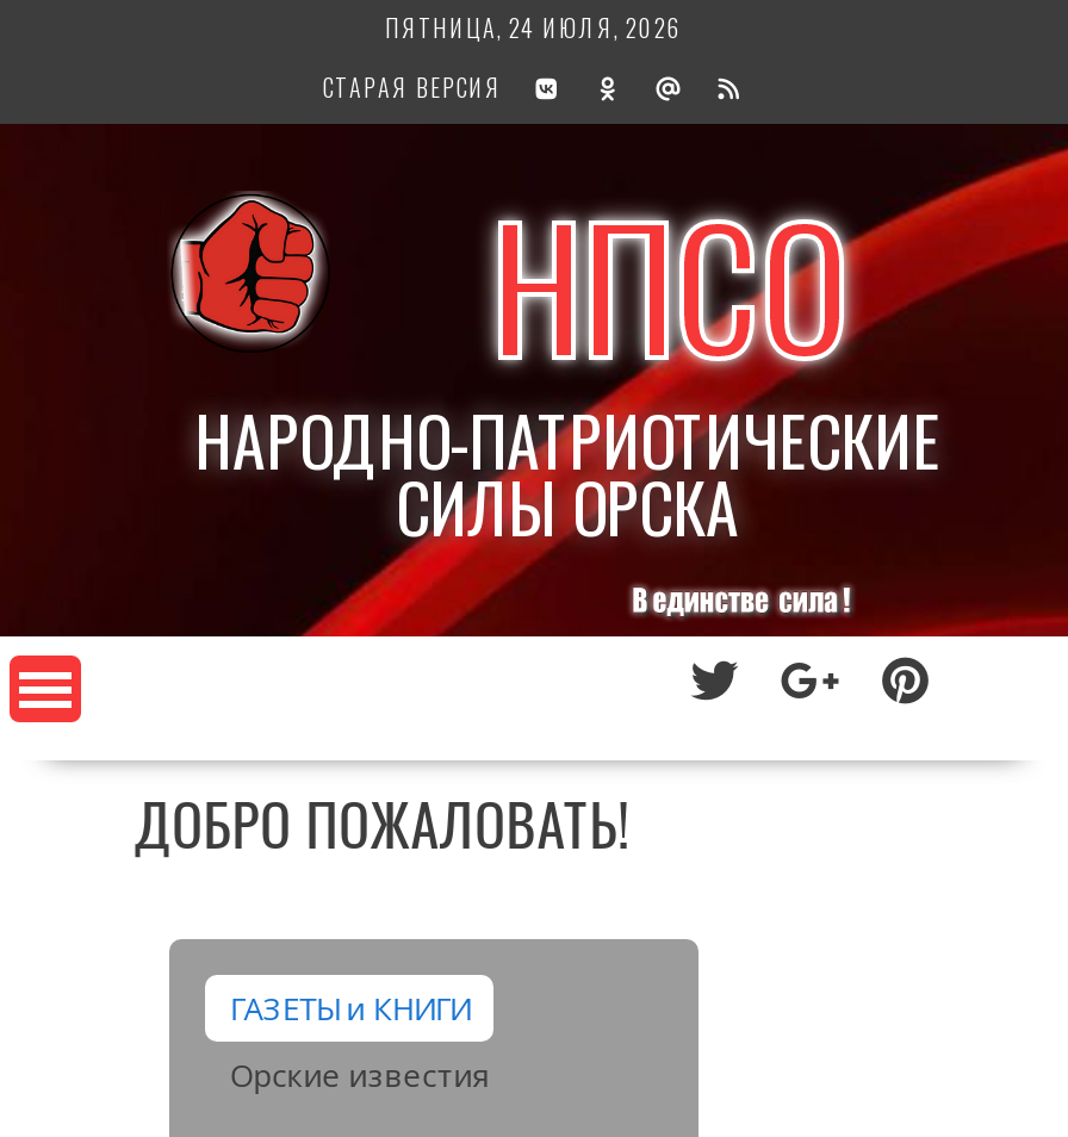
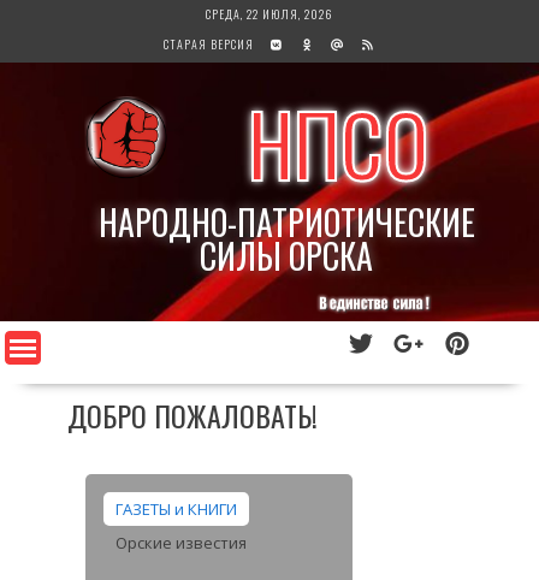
- ПЯТНИЦА, 24 ИЮЛЯ, 2026
+ СРЕДА, 22 ИЮЛЯ, 2026
